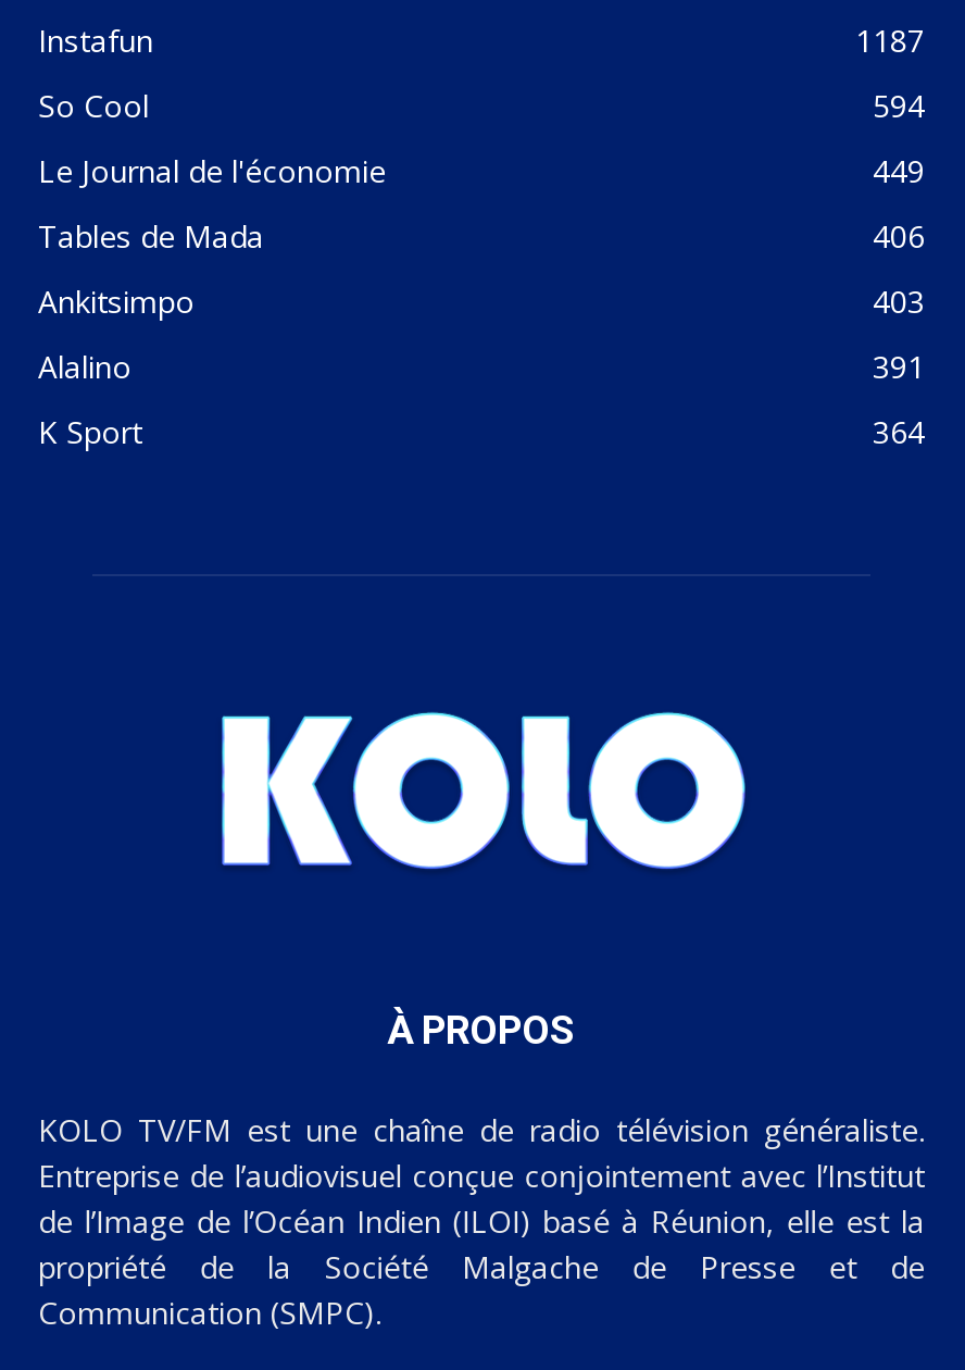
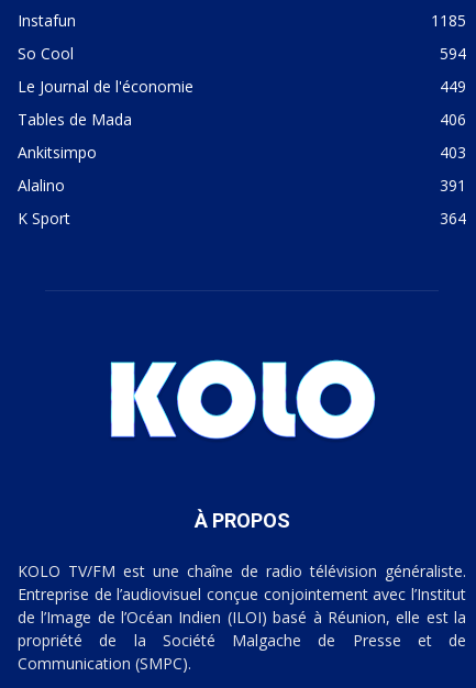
- 1187
+ 1185
